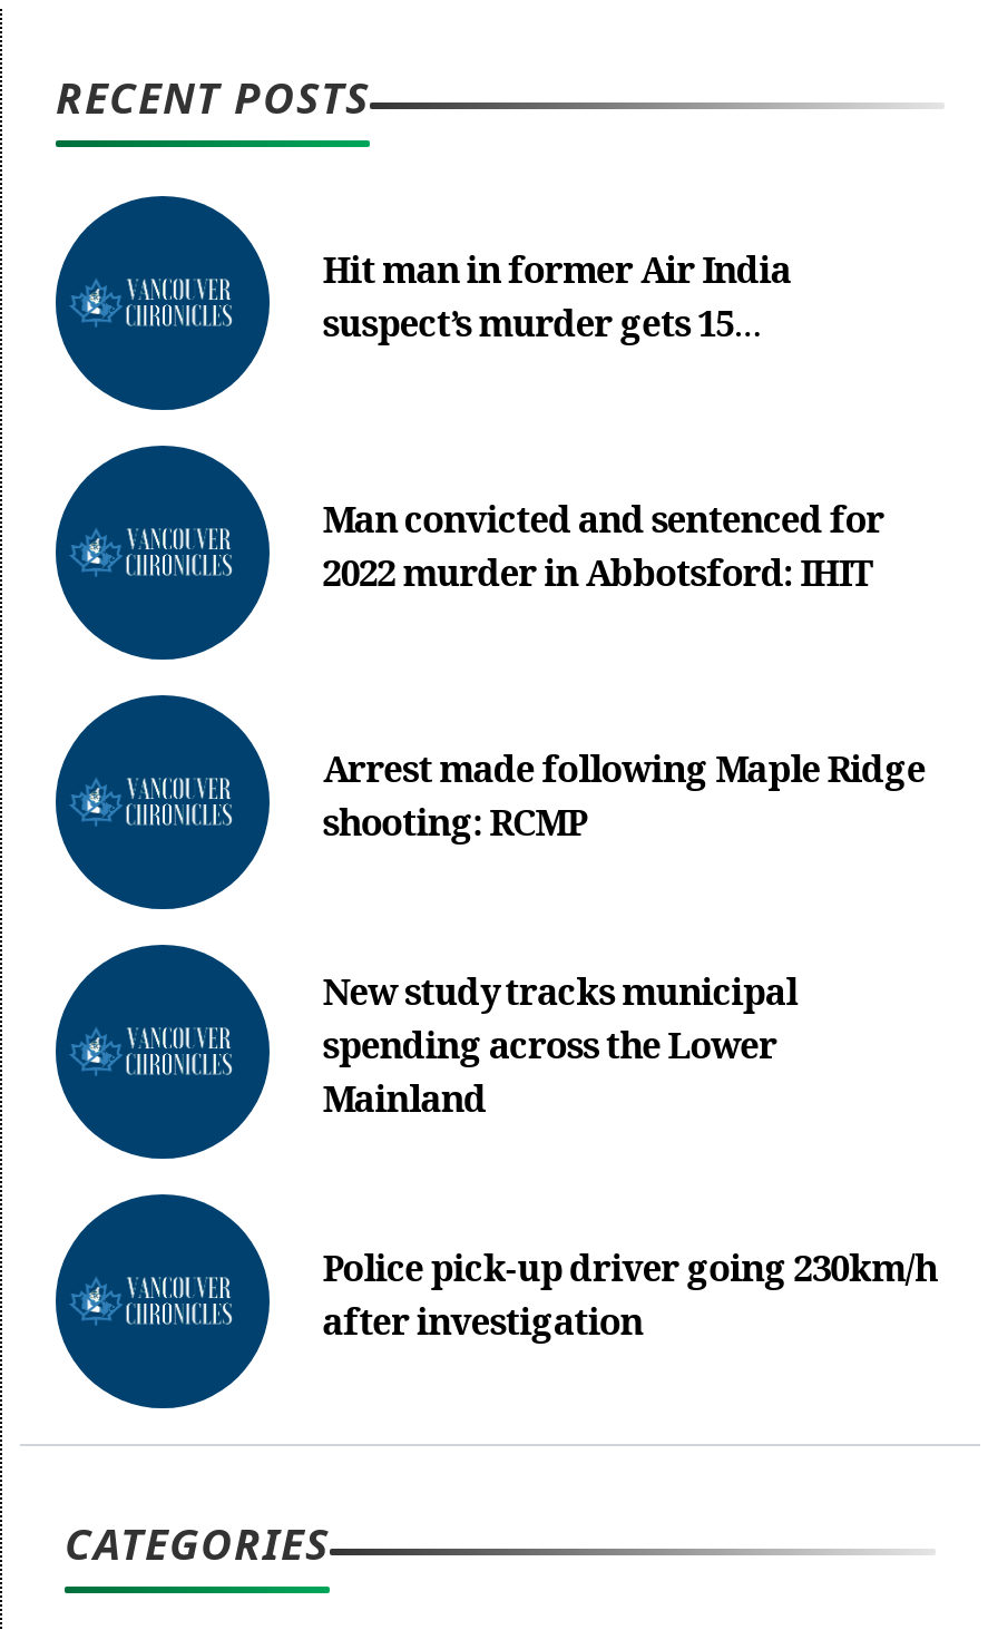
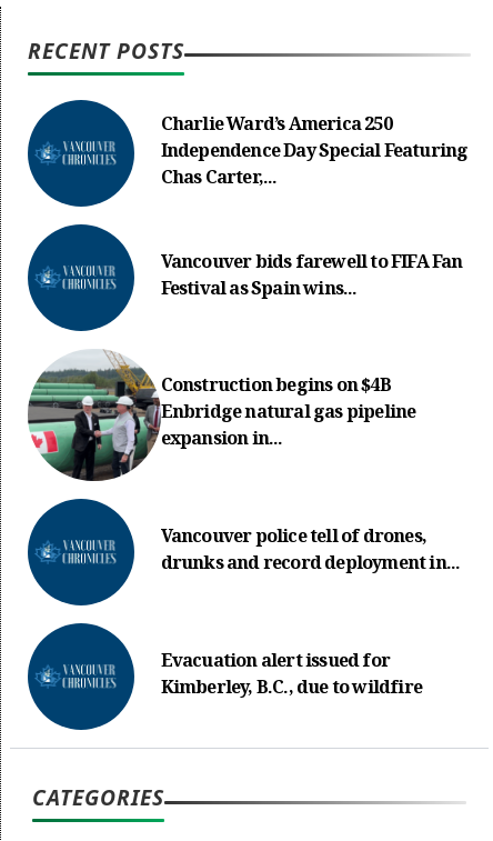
- Hit man in former Air India
- suspect’s murder gets 15...
+ Charlie Ward’s America 250
+ Independence Day Special Featuring
+ Chas Carter,...

- Man convicted and sentenced for
- 2022 murder in Abbotsford: IHIT
+ Vancouver bids farewell to FIFA Fan
+ Festival as Spain wins...

- [image]
- Arrest made following Maple Ridge
- shooting: RCMP
+ [image]
+ Construction begins on $4B
+ Enbridge natural gas pipeline
+ expansion in...

- New study tracks municipal
- spending across the Lower
- Mainland
+ Vancouver police tell of drones,
+ drunks and record deployment in...

- Police pick-up driver going 230km/h
- after investigation
+ Evacuation alert issued for
+ Kimberley, B.C., due to wildfire
